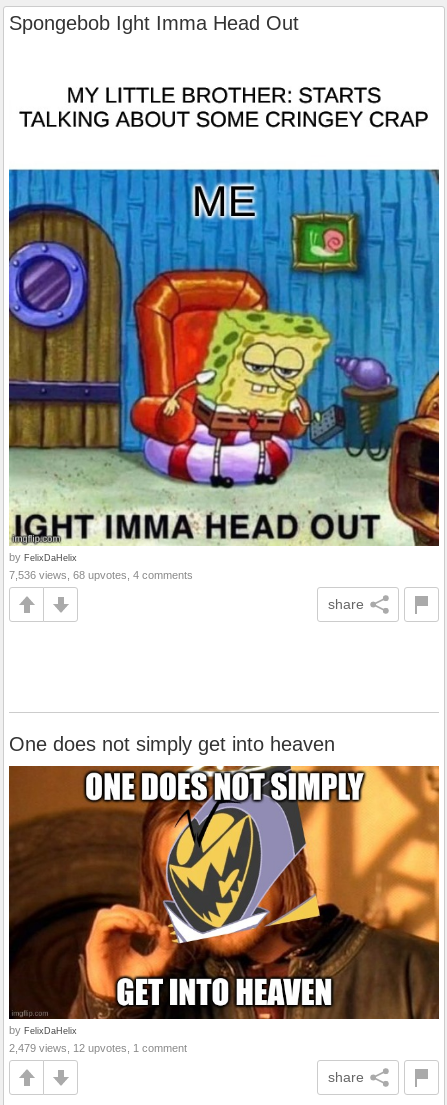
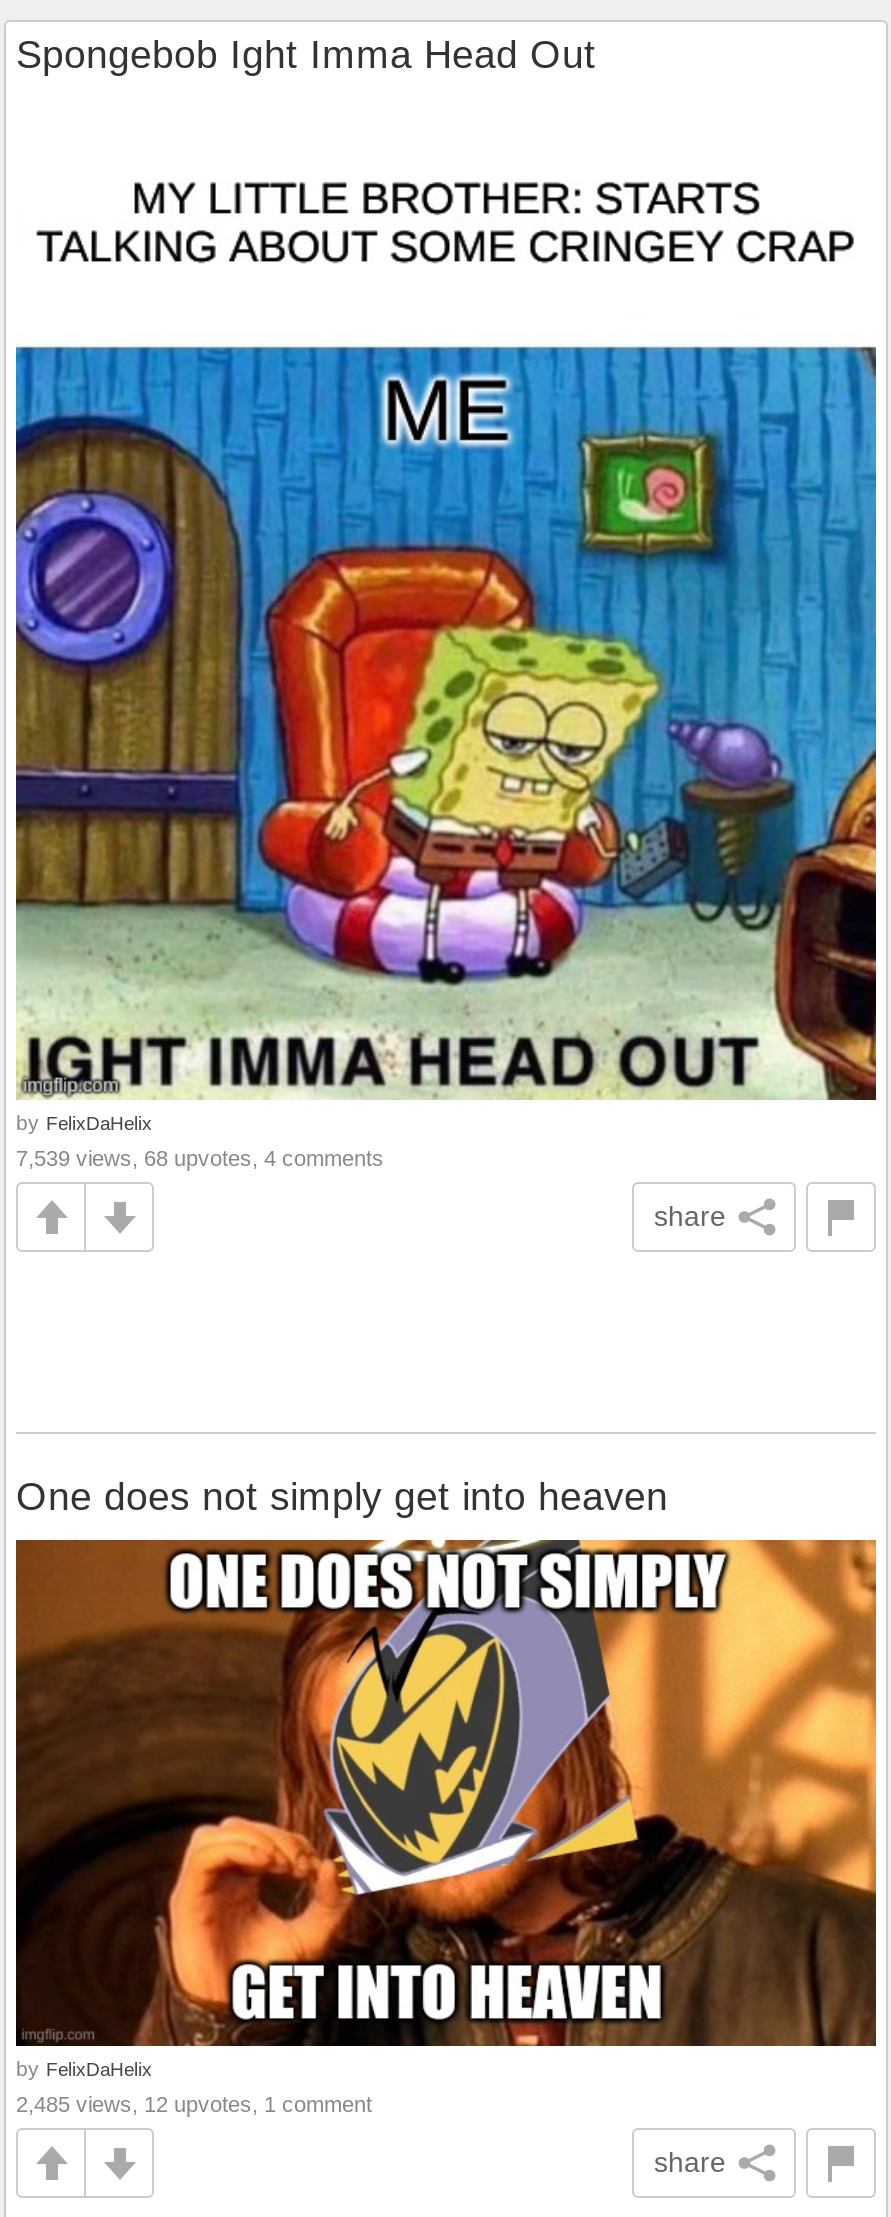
- 7,536 views, 68 upvotes, 4 comments
+ 7,539 views, 68 upvotes, 4 comments

- 2,479 views, 12 upvotes, 1 comment
+ 2,485 views, 12 upvotes, 1 comment
